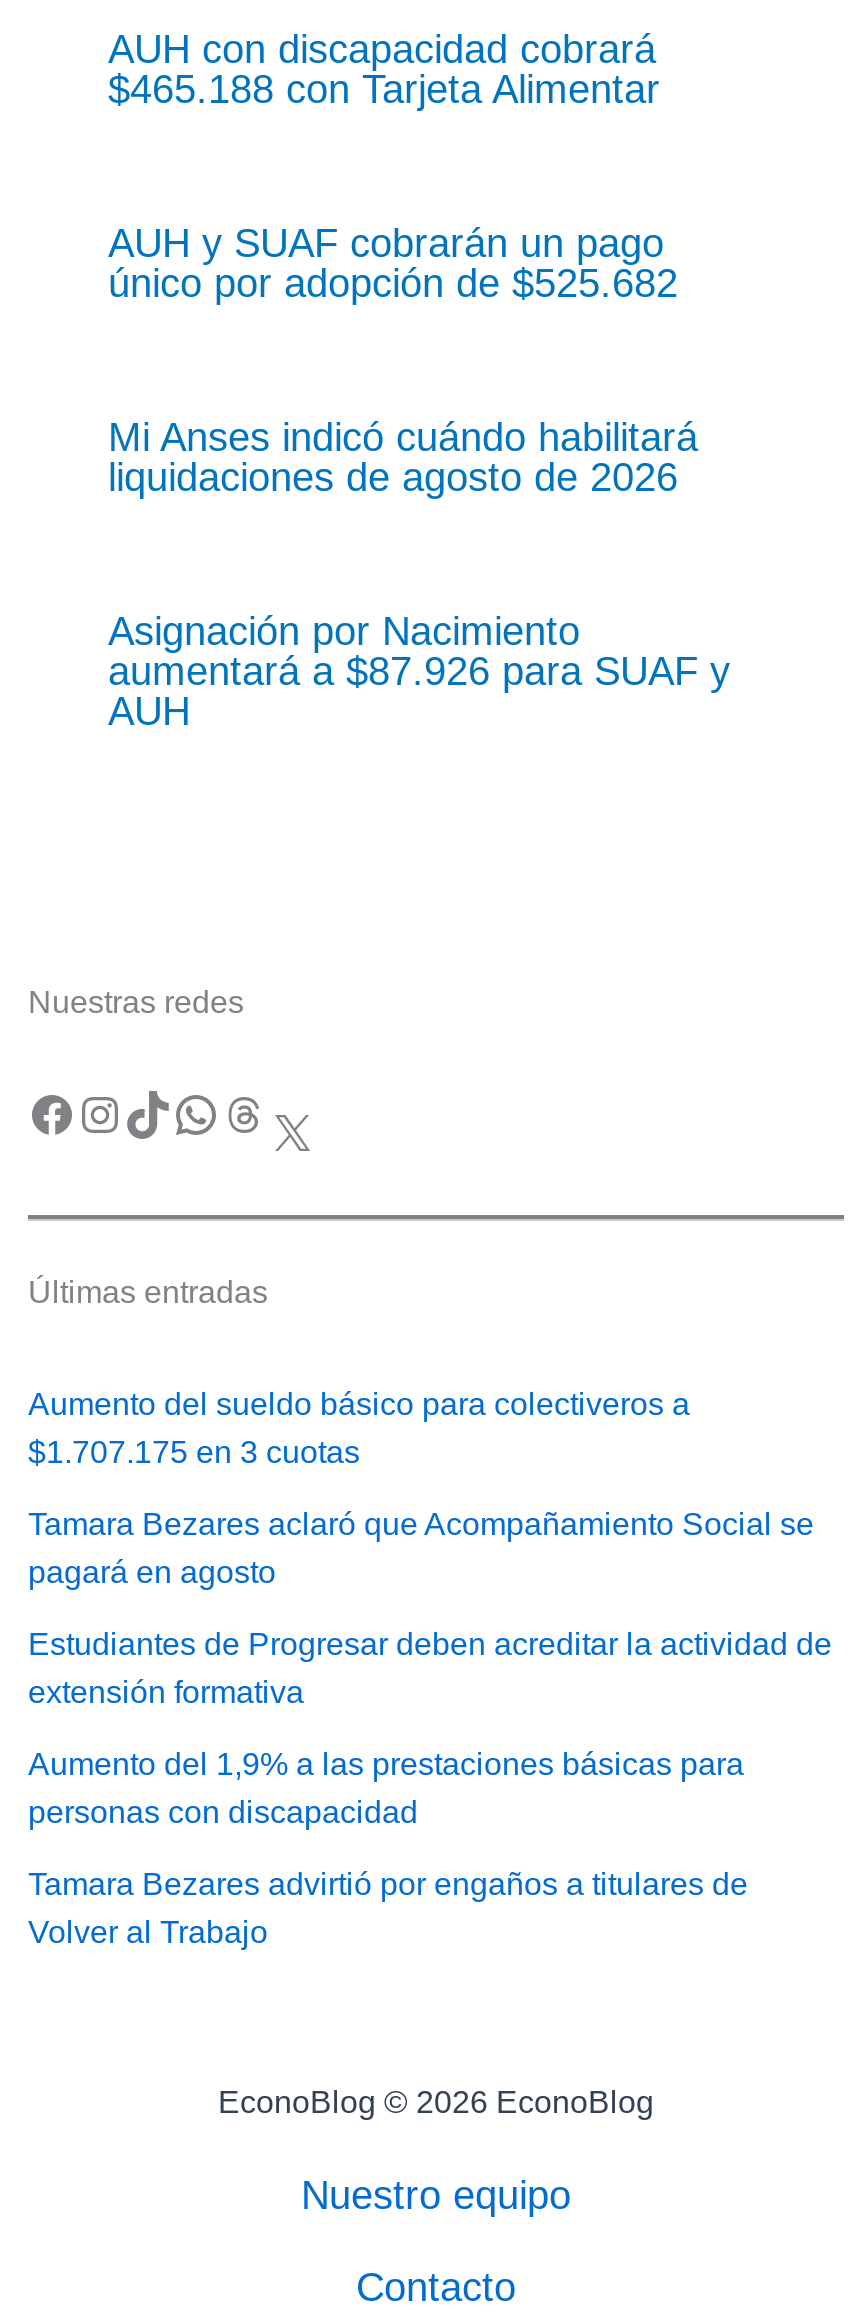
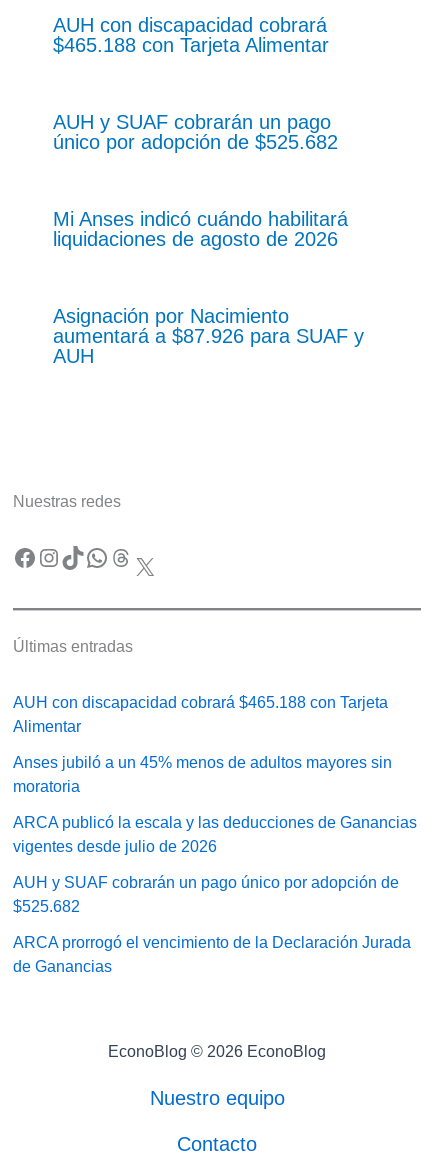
- Aumento del sueldo básico para colectiveros a
- $1.707.175 en 3 cuotas
+ AUH con discapacidad cobrará $465.188 con Tarjeta
+ Alimentar

- Tamara Bezares aclaró que Acompañamiento Social se
- pagará en agosto
+ Anses jubiló a un 45% menos de adultos mayores sin
+ moratoria

- Estudiantes de Progresar deben acreditar la actividad de
- extensión formativa
+ ARCA publicó la escala y las deducciones de Ganancias
+ vigentes desde julio de 2026

- Aumento del 1,9% a las prestaciones básicas para
- personas con discapacidad
+ AUH y SUAF cobrarán un pago único por adopción de
+ $525.682

- Tamara Bezares advirtió por engaños a titulares de
- Volver al Trabajo
+ ARCA prorrogó el vencimiento de la Declaración Jurada
+ de Ganancias
